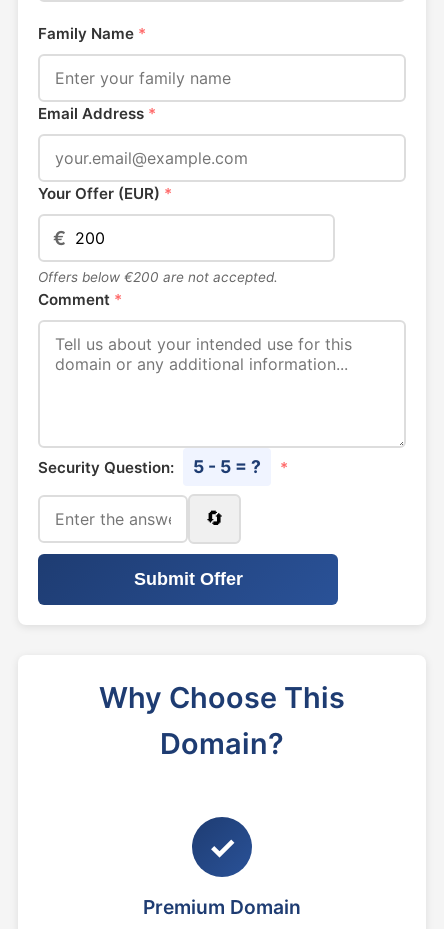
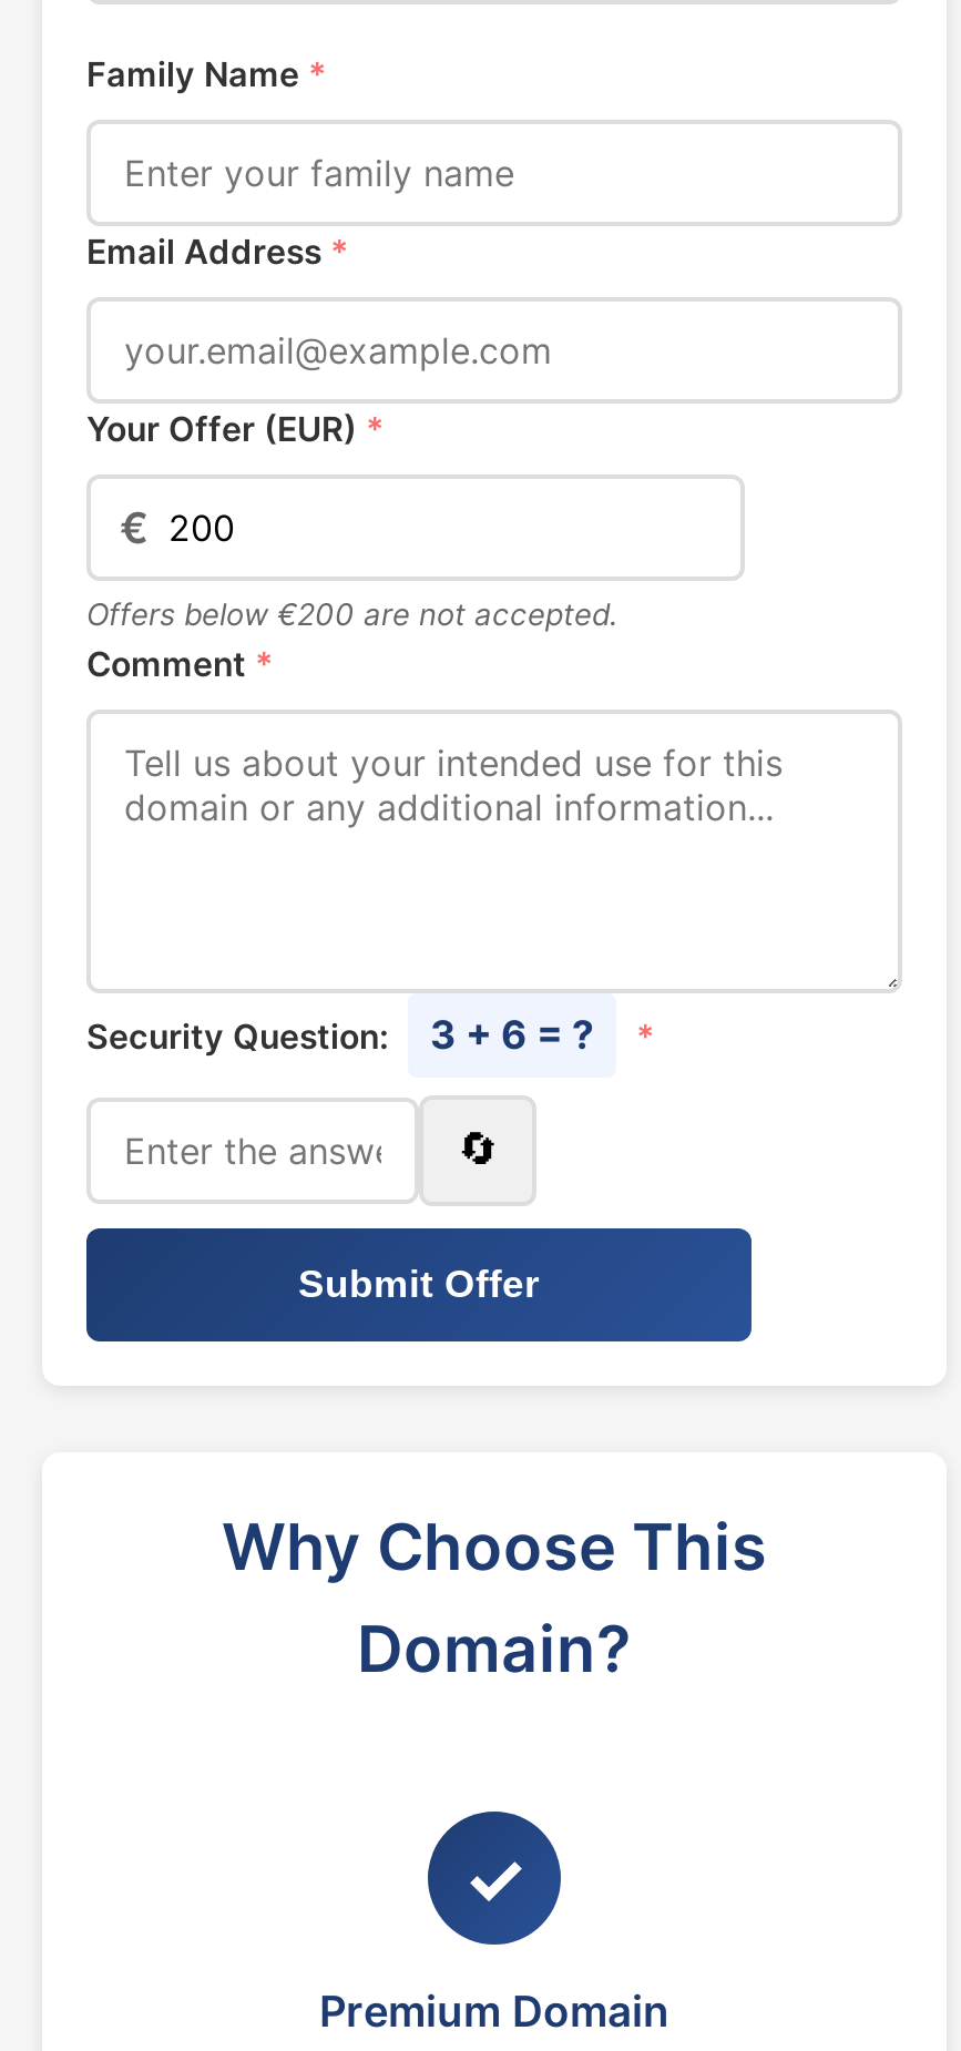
- 5 - 5 = ?
+ 3 + 6 = ?
